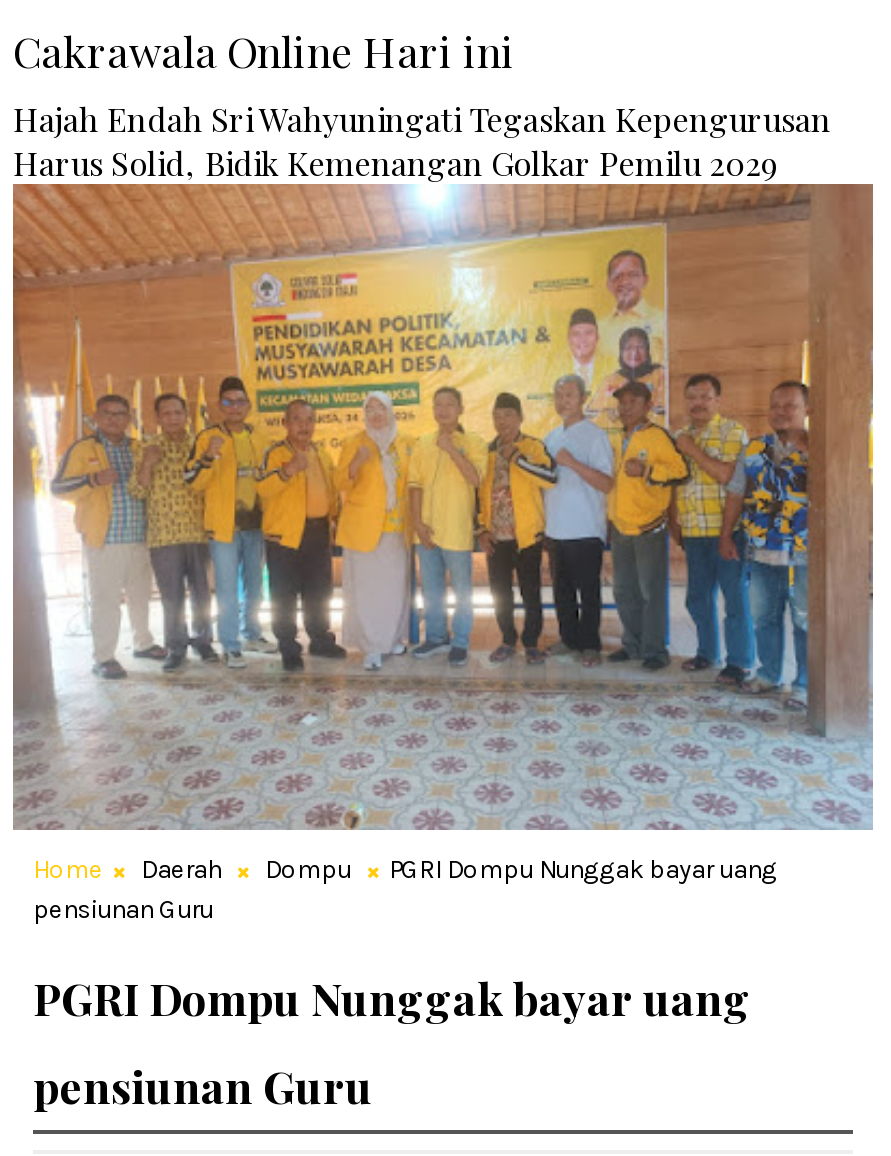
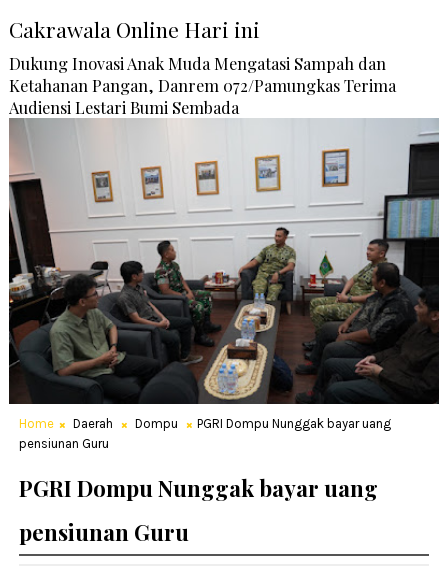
- [image]
- Hajah Endah Sri Wahyuningati Tegaskan Kepengurusan
- Harus Solid, Bidik Kemenangan Golkar Pemilu 2029
+ [image]
+ Dukung Inovasi Anak Muda Mengatasi Sampah dan
+ Ketahanan Pangan, Danrem 072/Pamungkas Terima
+ Audiensi Lestari Bumi Sembada
